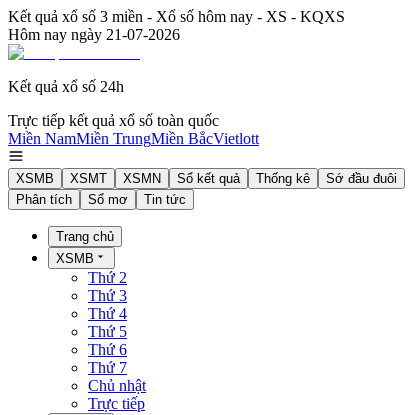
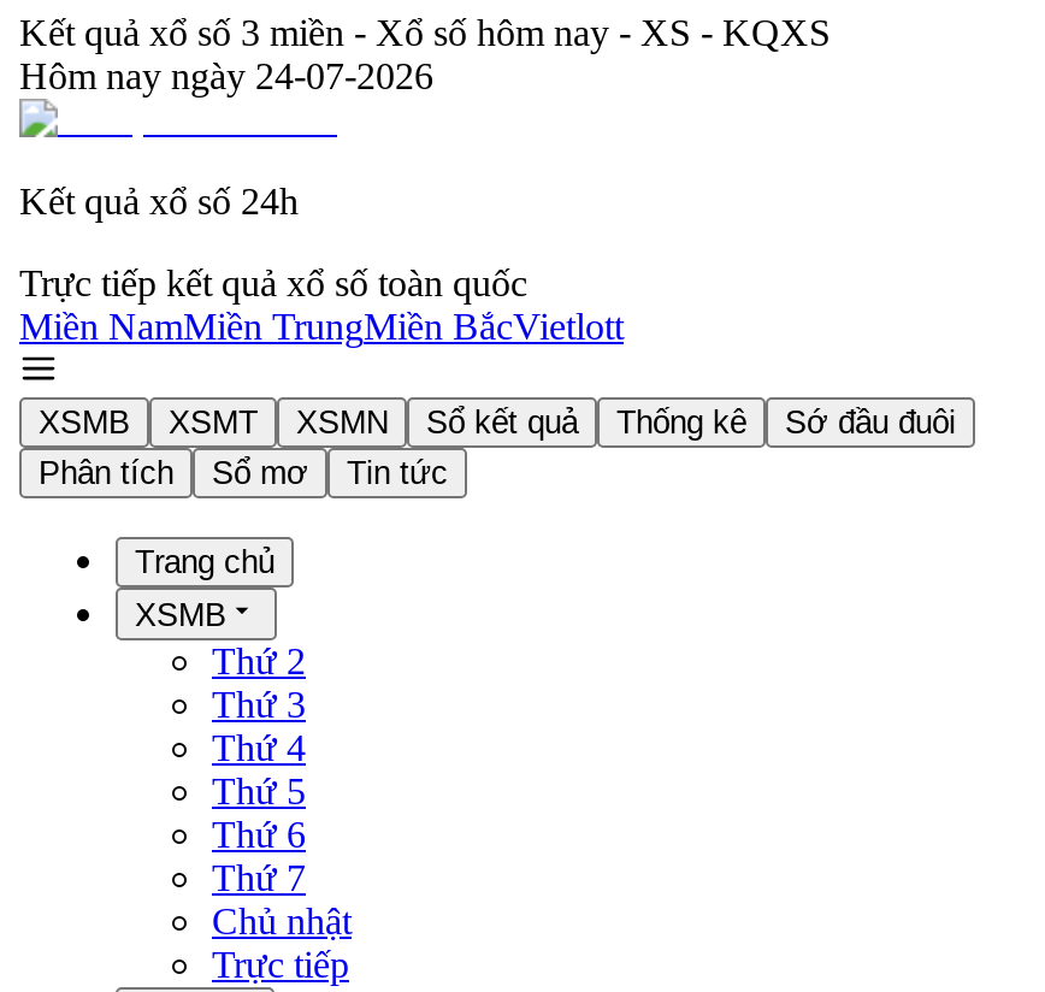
- Hôm nay ngày 21-07-2026
+ Hôm nay ngày 24-07-2026
